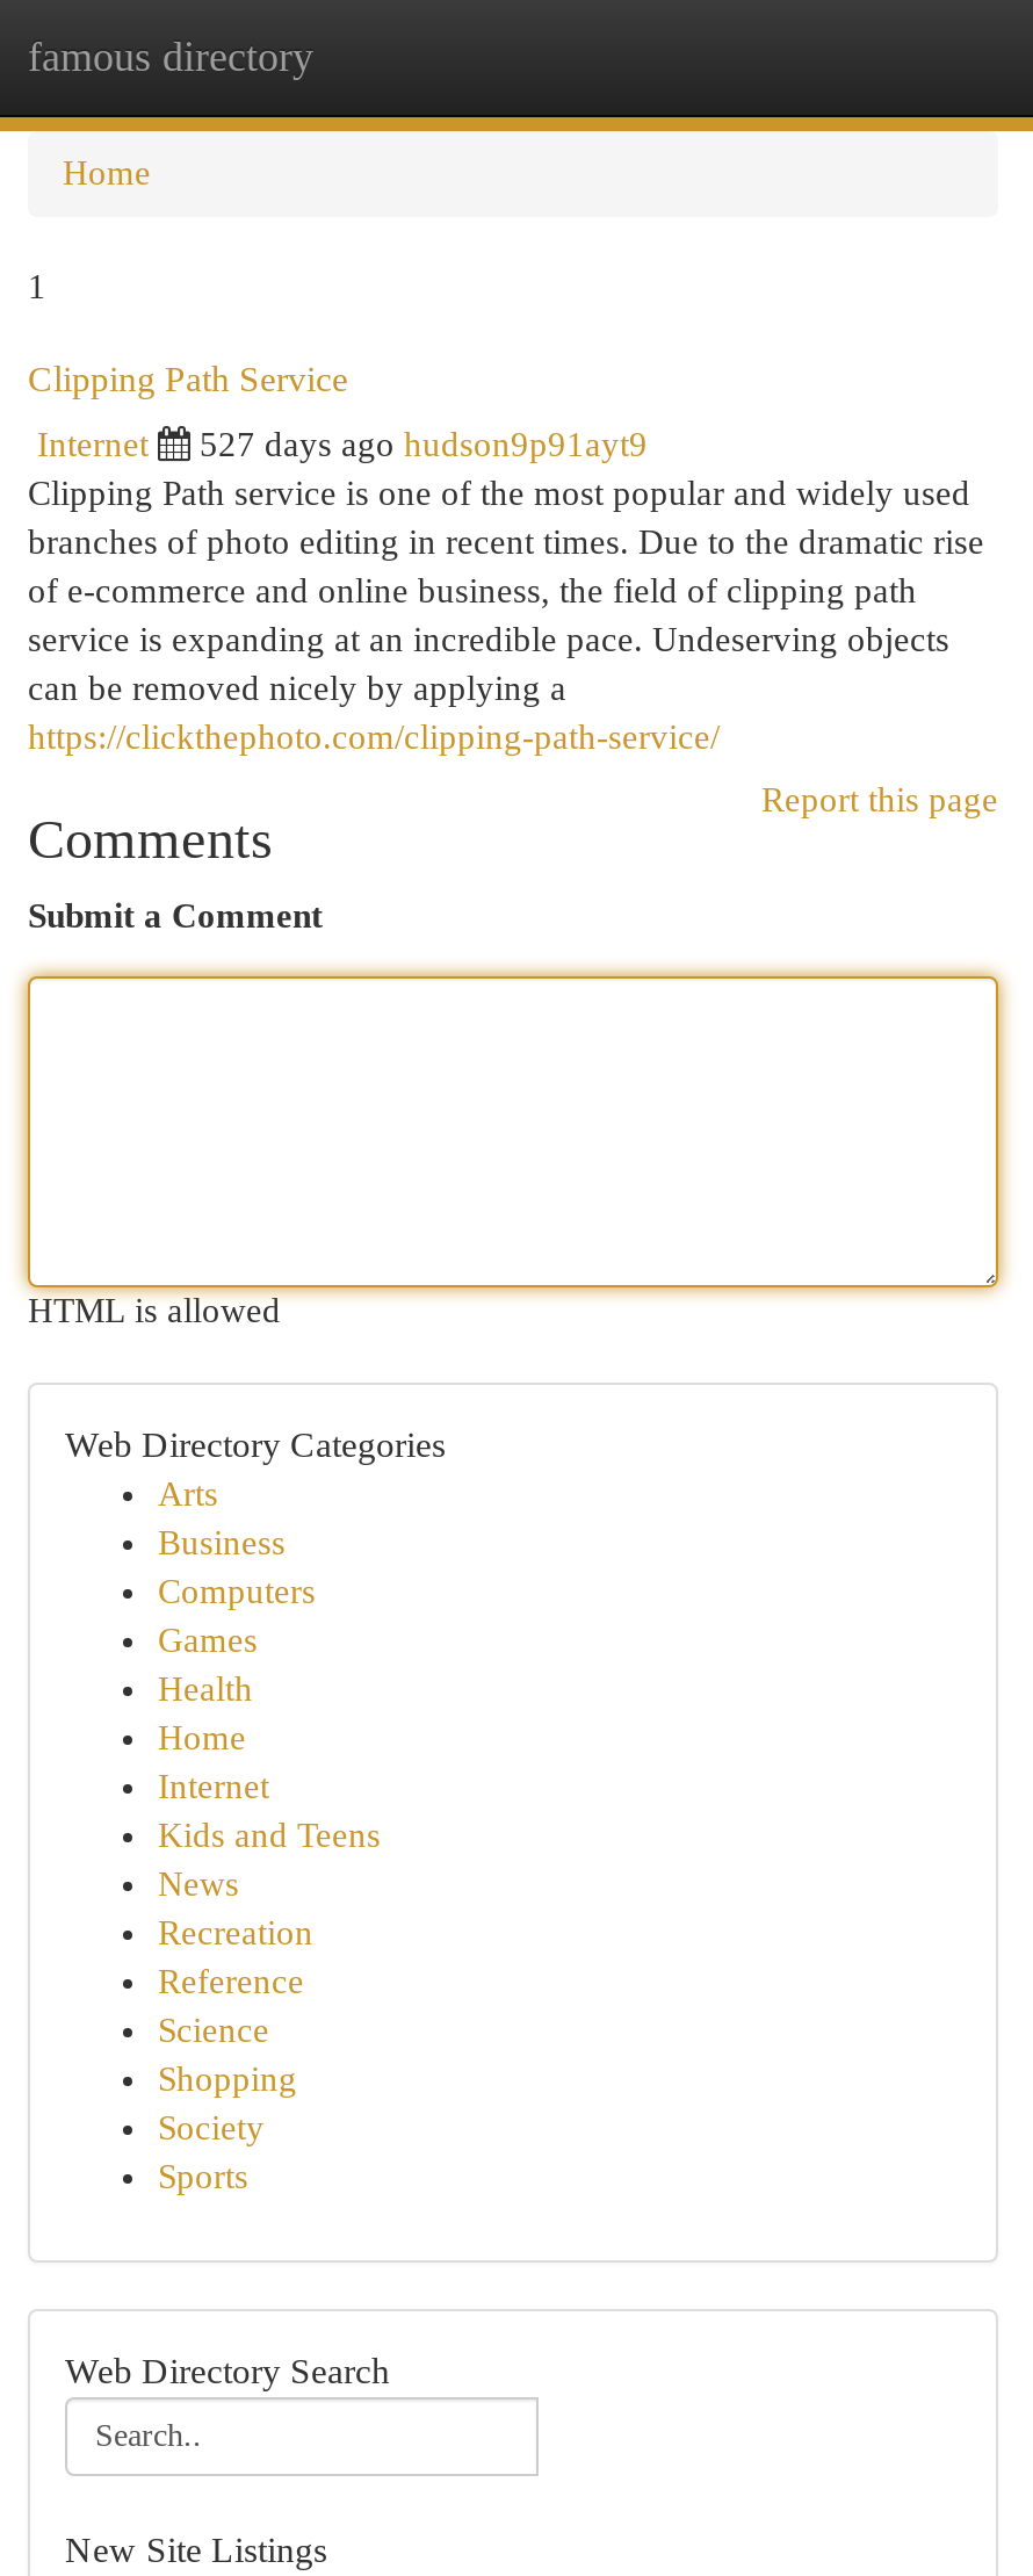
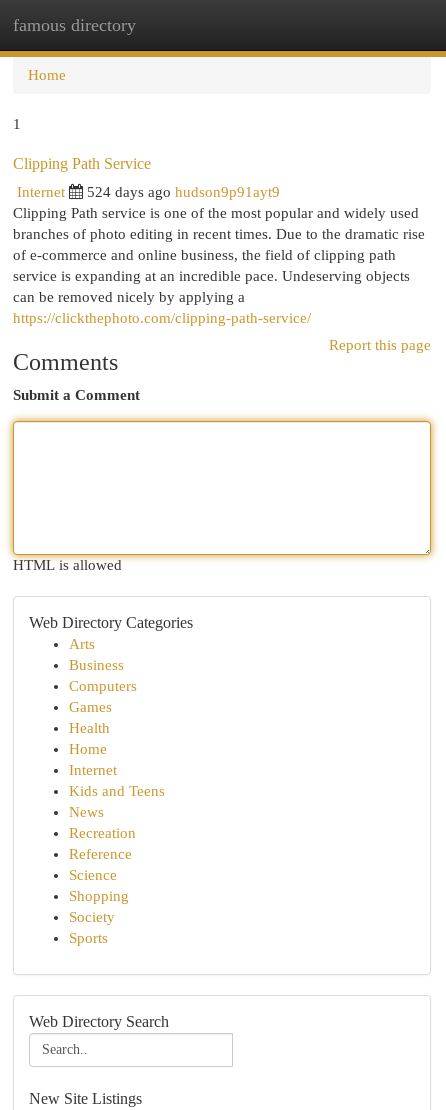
- 527 days ago hudson9p91ayt9
+ 524 days ago hudson9p91ayt9
